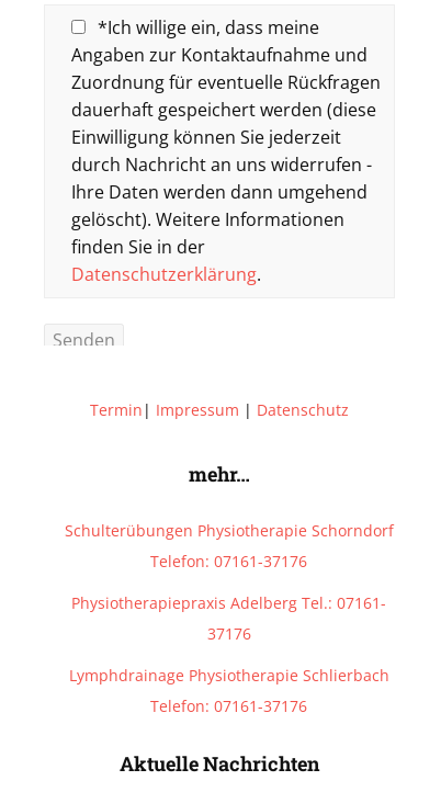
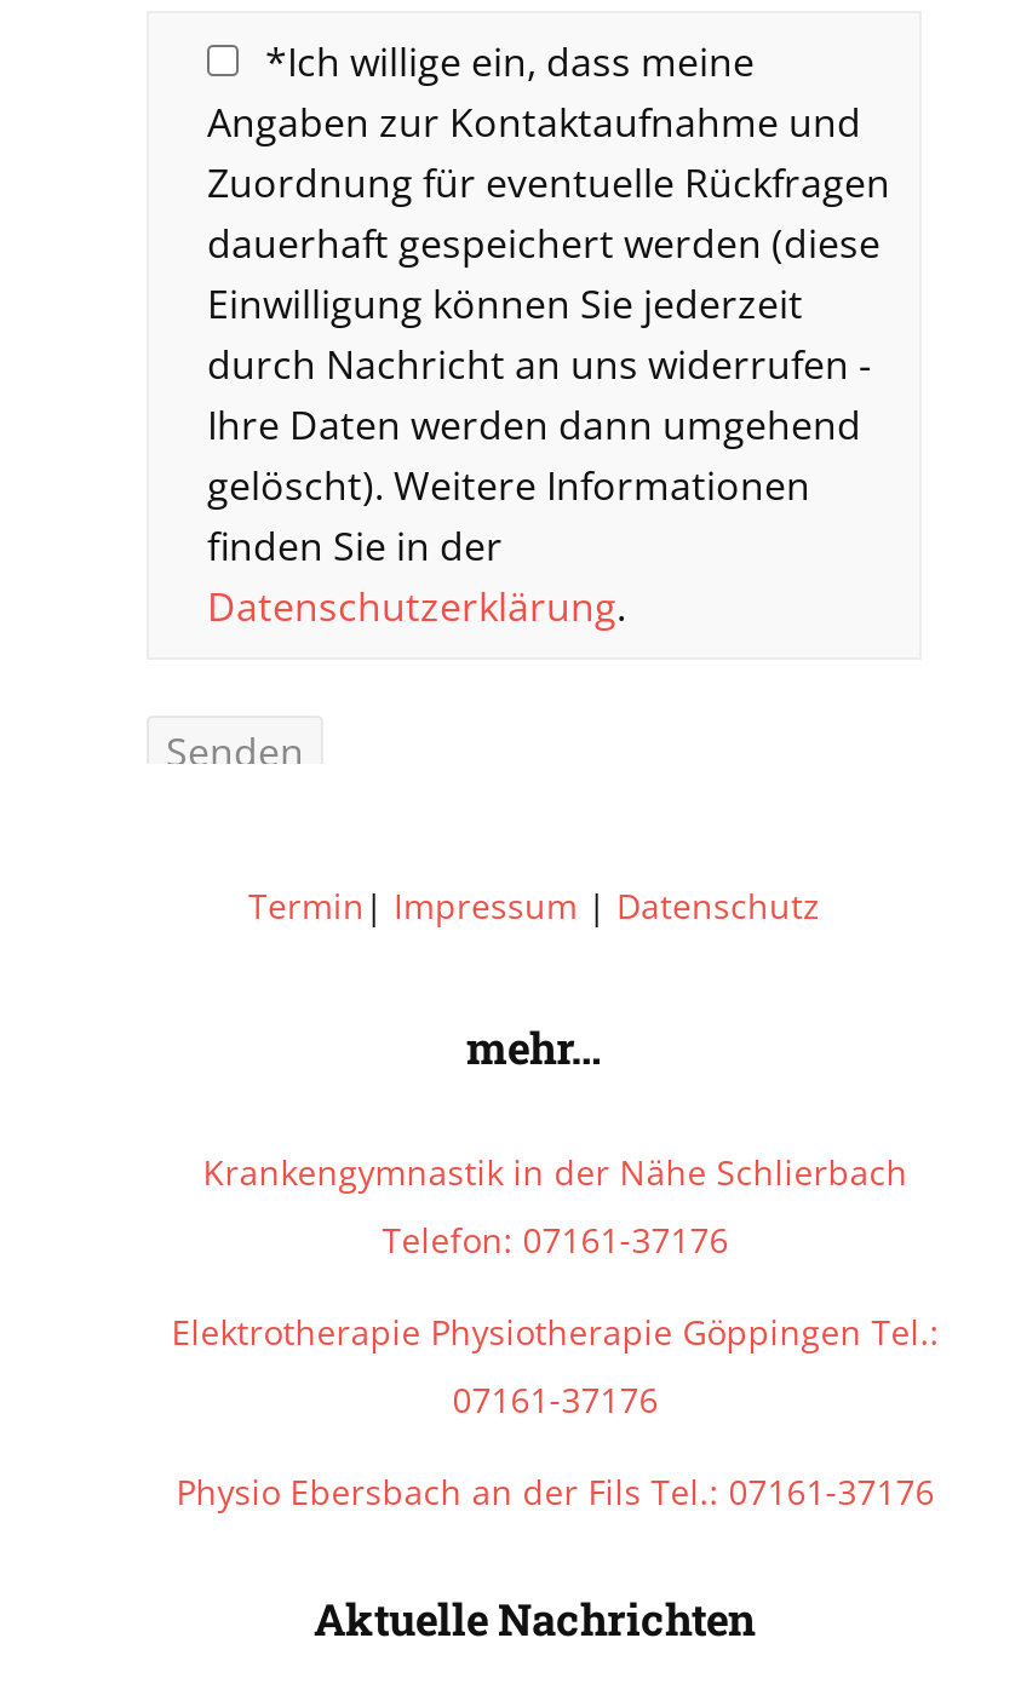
- Schulterübungen Physiotherapie Schorndorf
+ Krankengymnastik in der Nähe Schlierbach

- Physiotherapiepraxis Adelberg Tel.: 07161-
- 37176
- Lymphdrainage Physiotherapie Schlierbach
- Telefon: 07161-37176
+ Elektrotherapie Physiotherapie Göppingen Tel.:
+ 07161-37176
+ Physio Ebersbach an der Fils Tel.: 07161-37176
